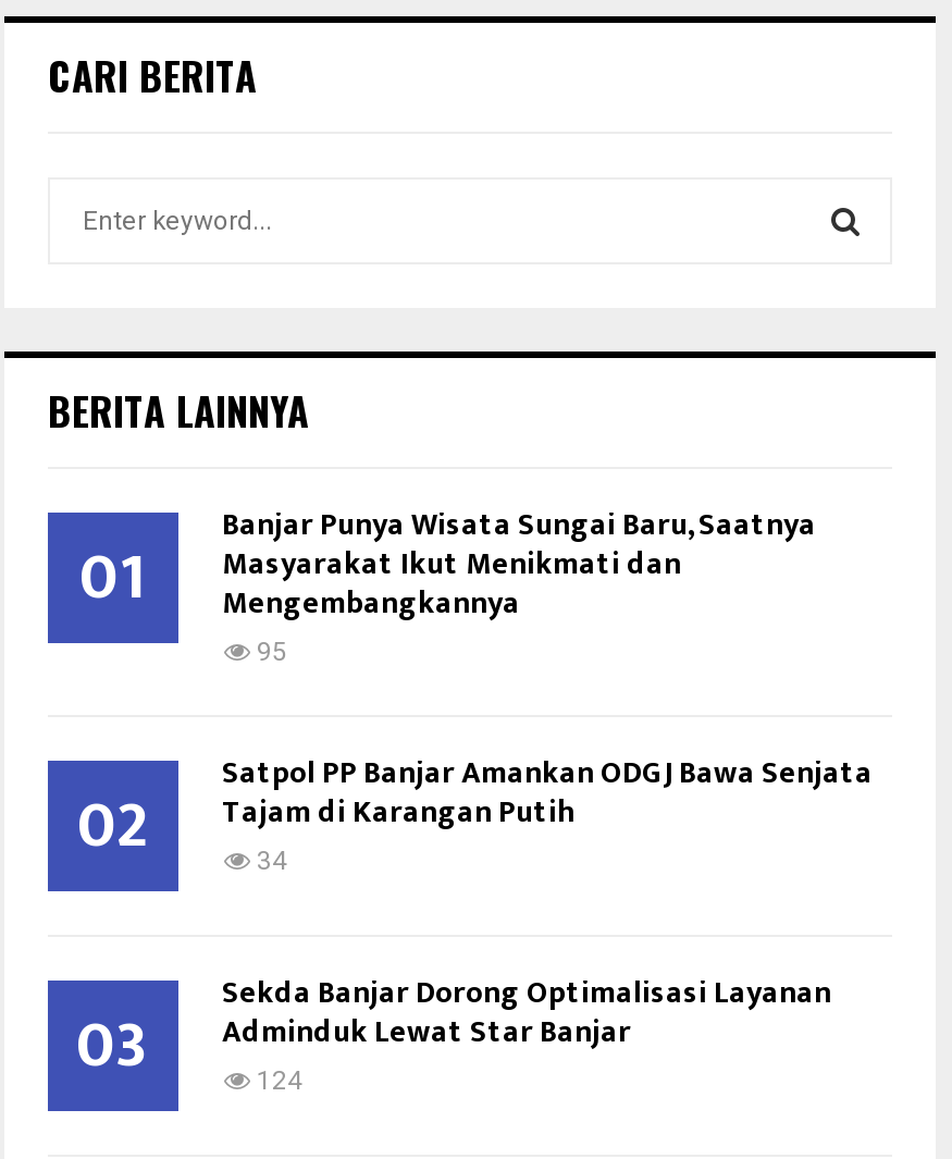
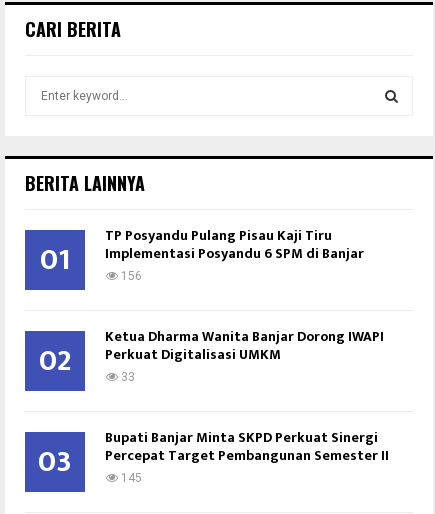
- Banjar Punya Wisata Sungai Baru, Saatnya
- Masyarakat Ikut Menikmati dan
- Mengembangkannya
- 95
+ TP Posyandu Pulang Pisau Kaji Tiru
+ Implementasi Posyandu 6 SPM di Banjar
+ 156

- Satpol PP Banjar Amankan ODGJ Bawa Senjata
- Tajam di Karangan Putih
- 34
+ Ketua Dharma Wanita Banjar Dorong IWAPI
+ Perkuat Digitalisasi UMKM
+ 33

- Sekda Banjar Dorong Optimalisasi Layanan
- Adminduk Lewat Star Banjar
- 124
+ Bupati Banjar Minta SKPD Perkuat Sinergi
+ Percepat Target Pembangunan Semester II
+ 145
